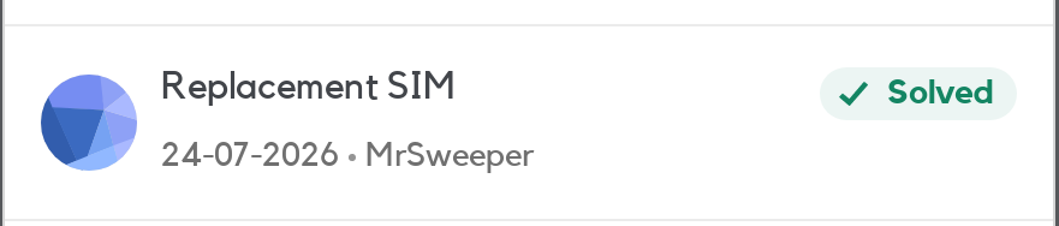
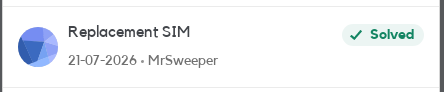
- 24-07-2026 MrSweeper
+ 21-07-2026 MrSweeper
